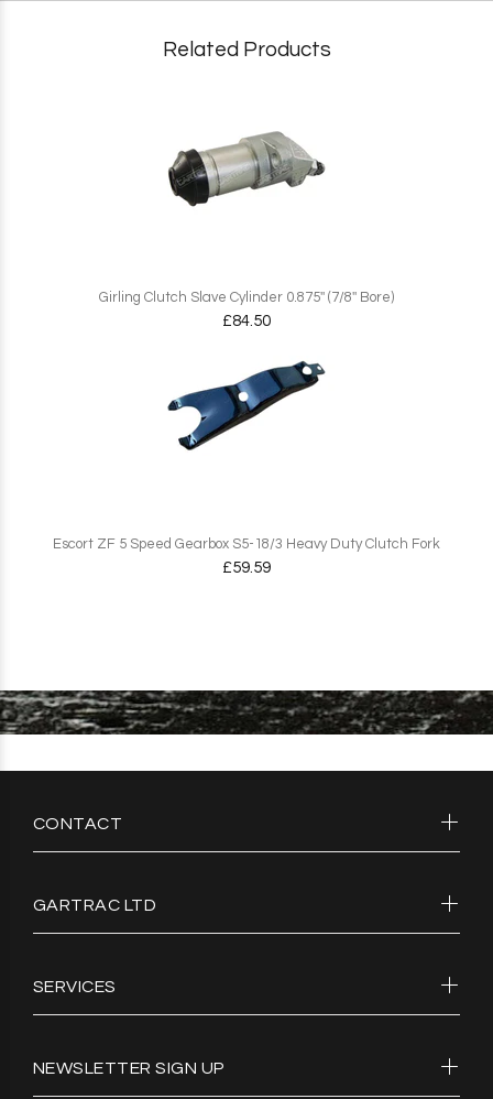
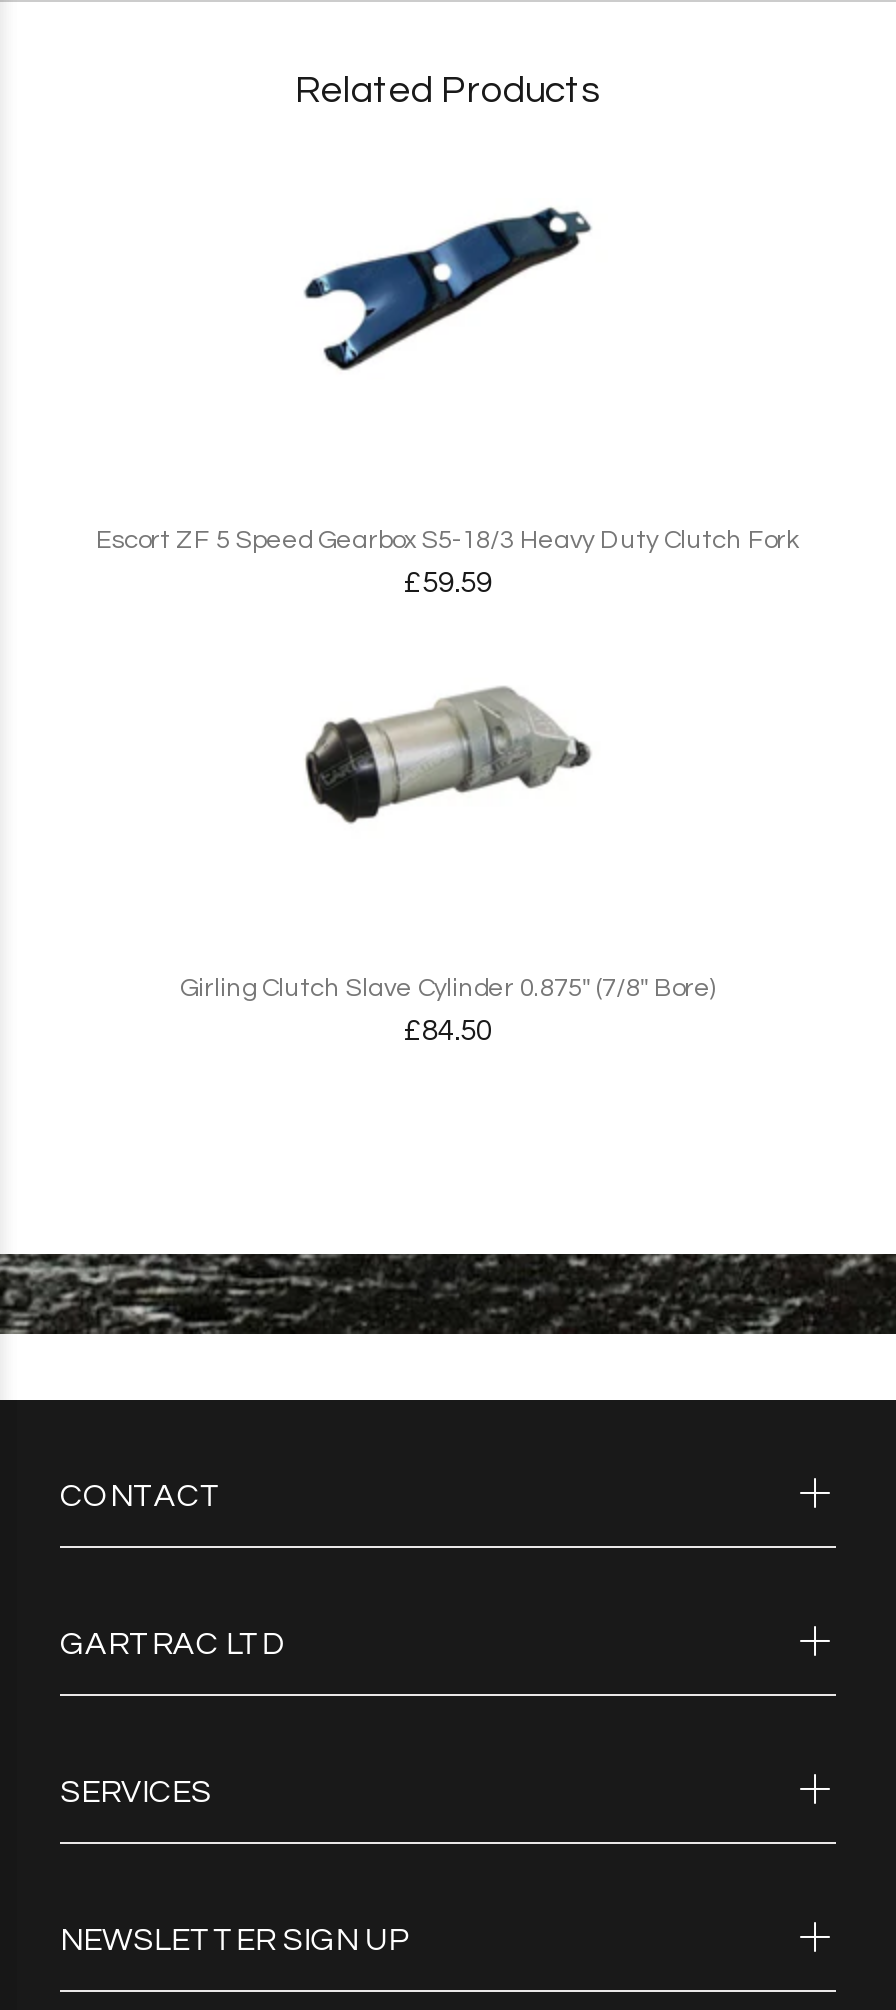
moved down: [image]

moved down: Girling Clutch Slave Cylinder 0.875'' (7/8'' Bore) | £84.50

moved up: [image]

moved up: Escort ZF 5 Speed Gearbox S5-18/3 Heavy Duty Clutch Fork | £59.59
